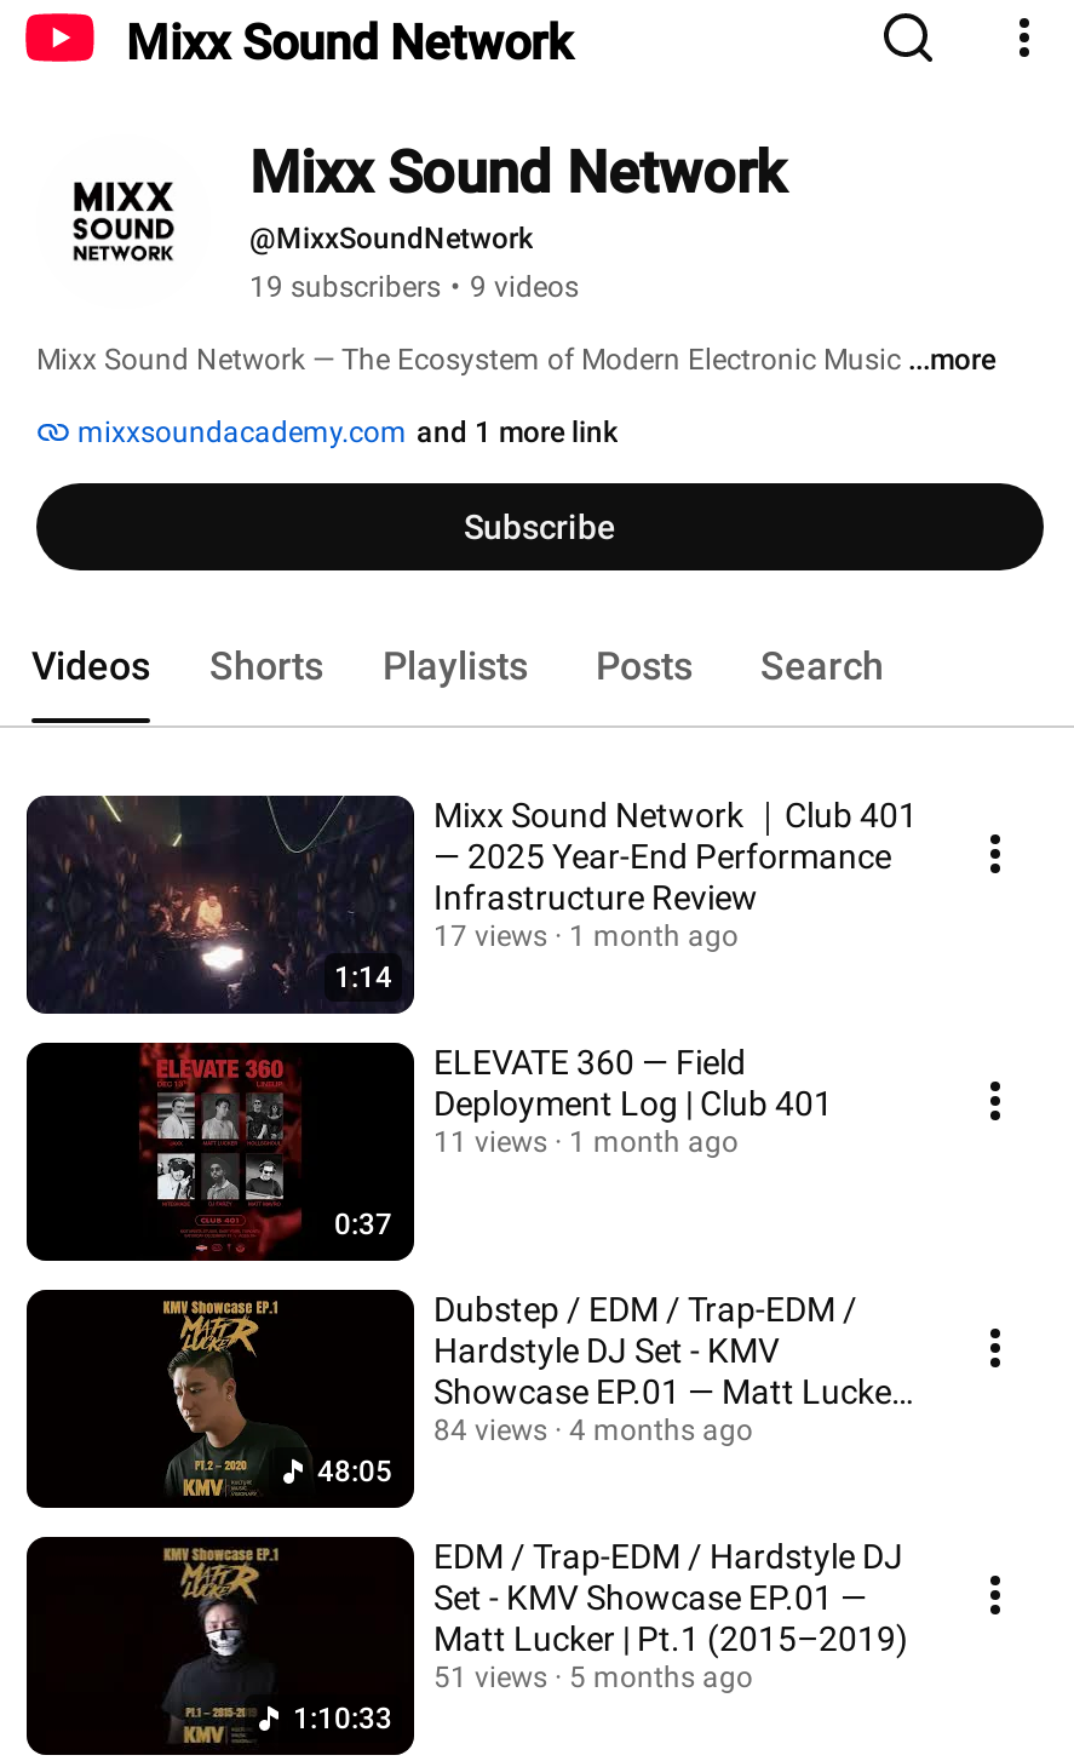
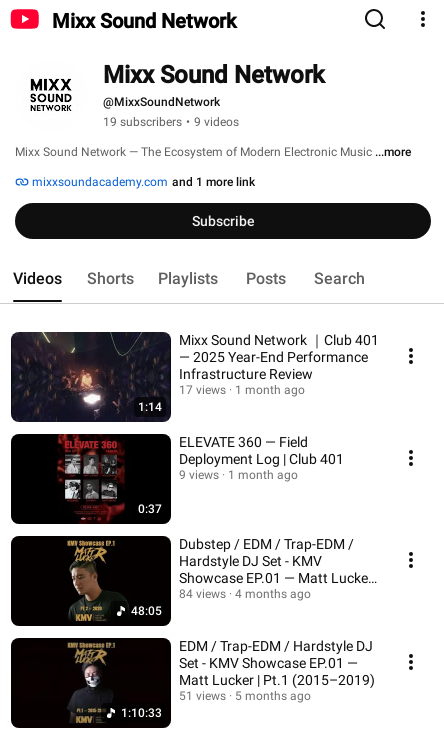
- 11 views 1 month ago
+ 9 views 1 month ago
